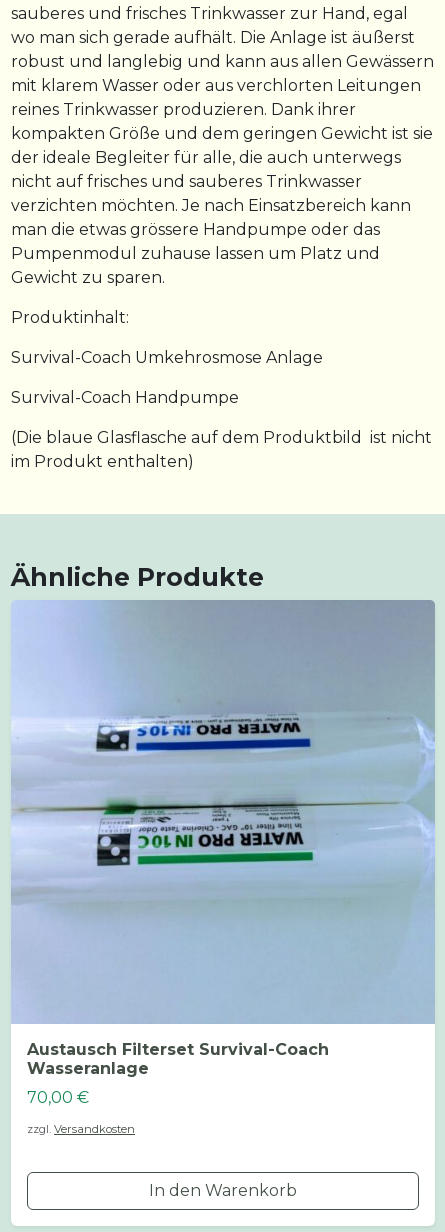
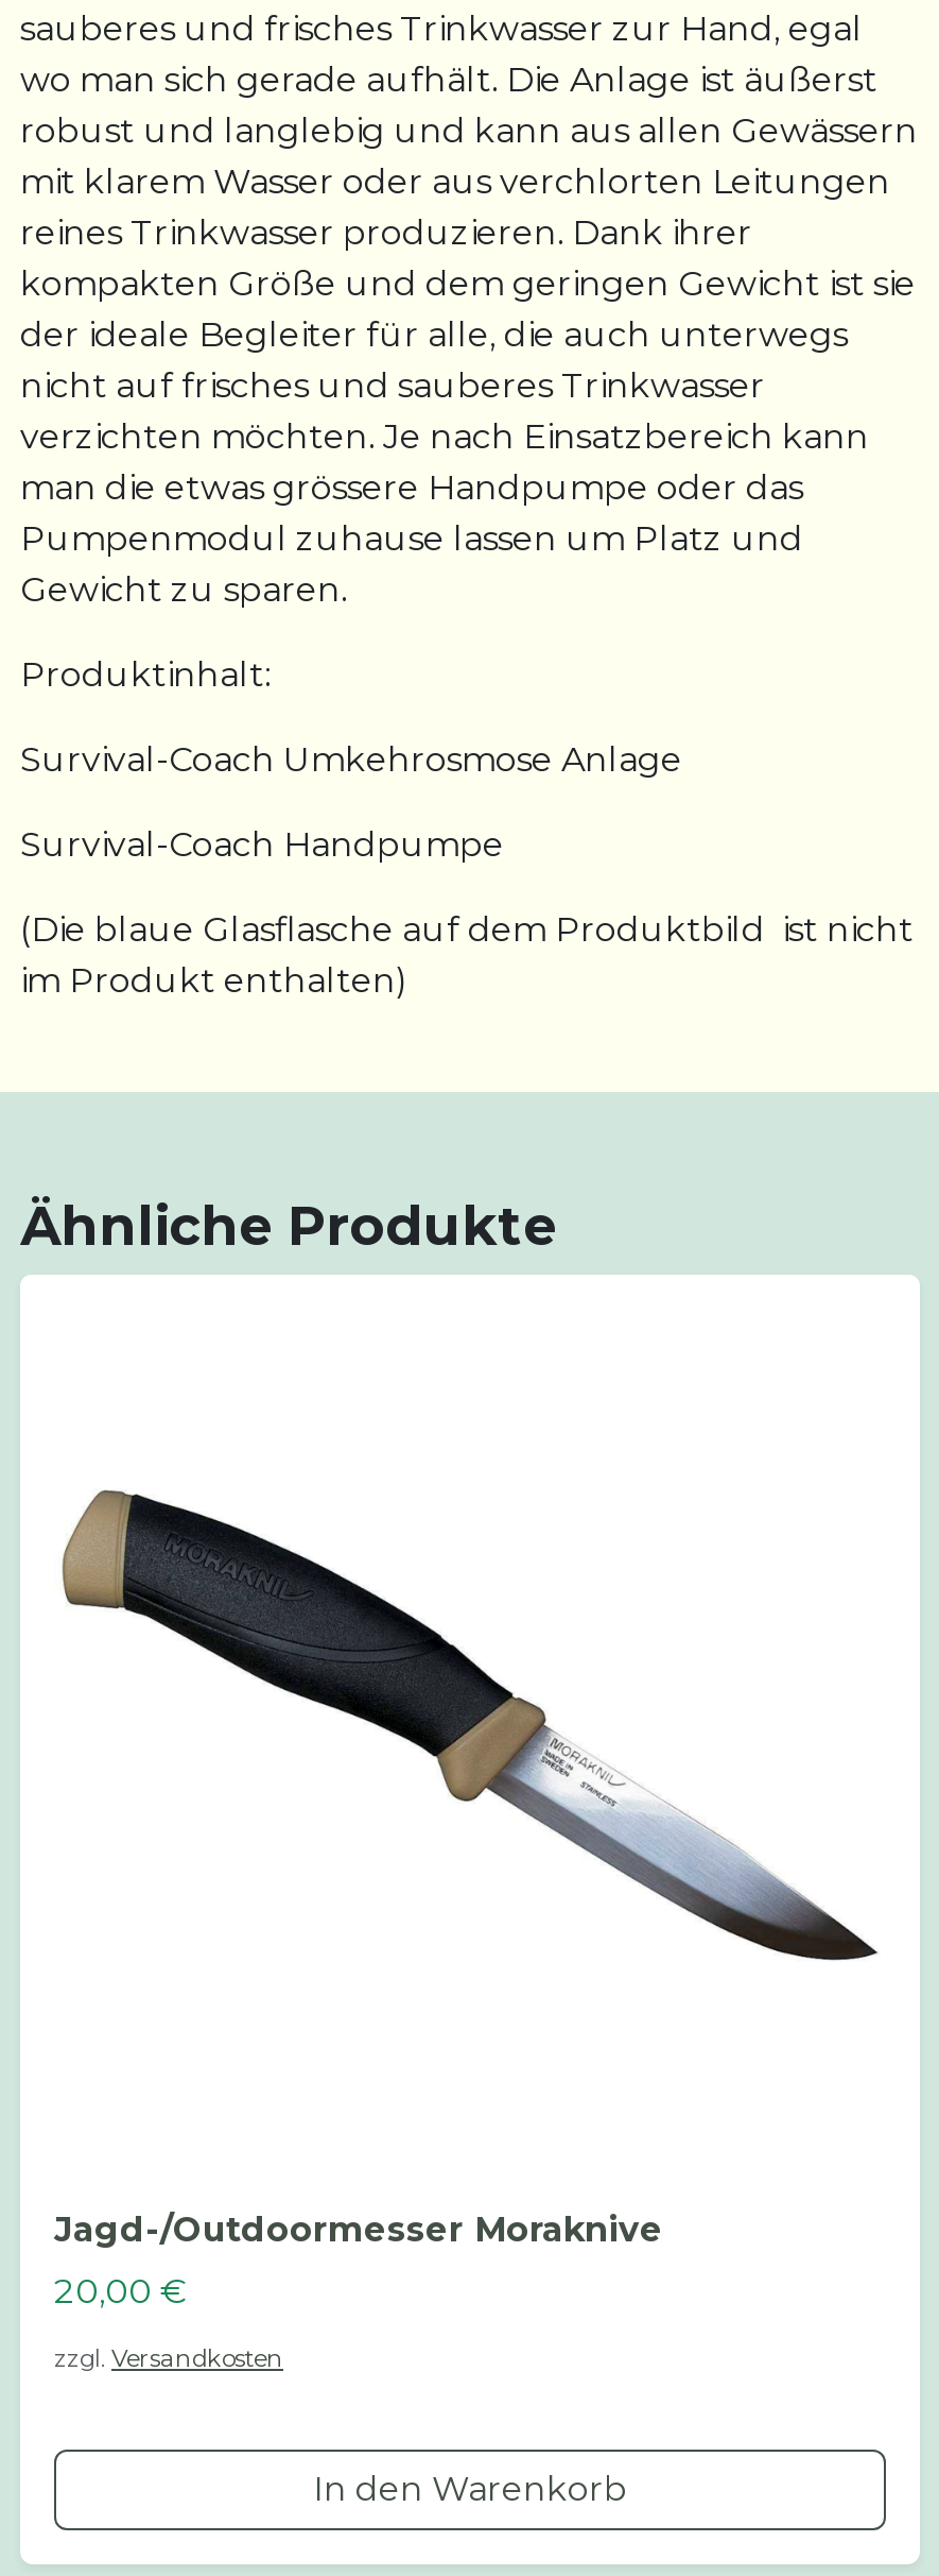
- [image]
- Austausch Filterset Survival-Coach
- Wasseranlage
+ [image]
+ Jagd-/Outdoormesser Moraknive

- 70,00 €
+ 20,00 €
